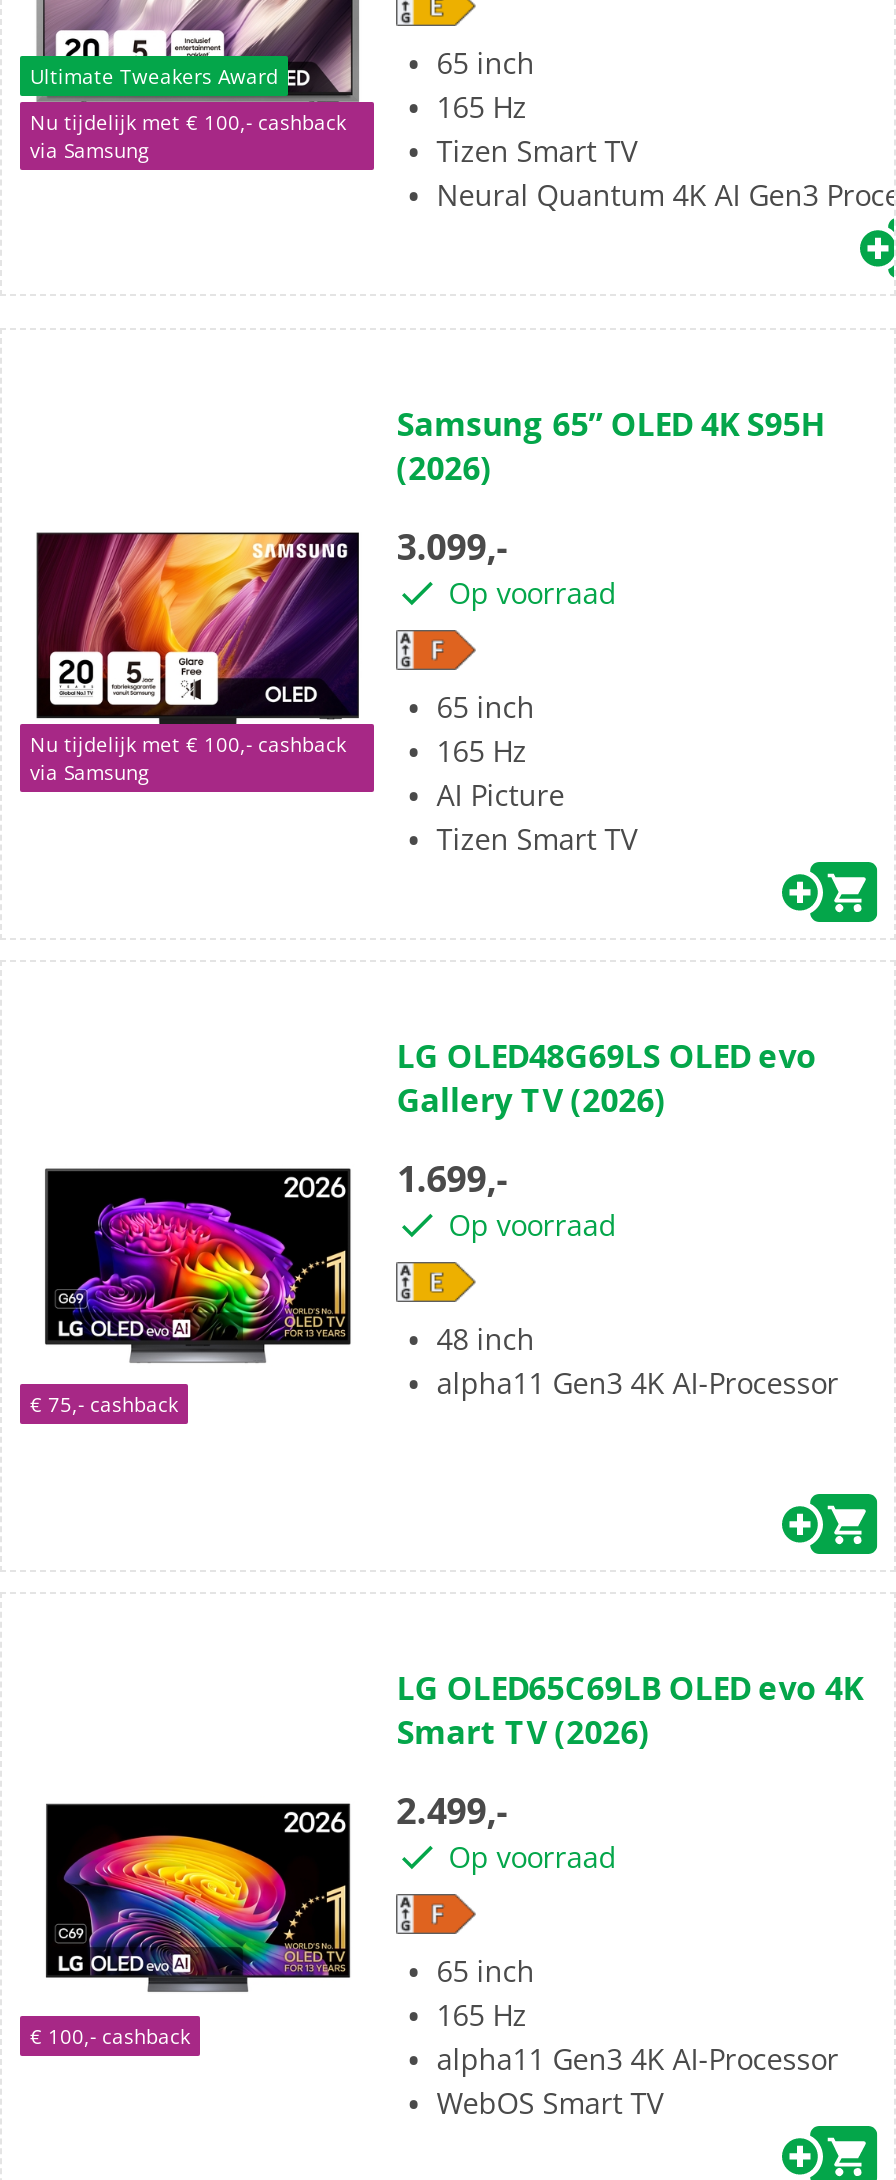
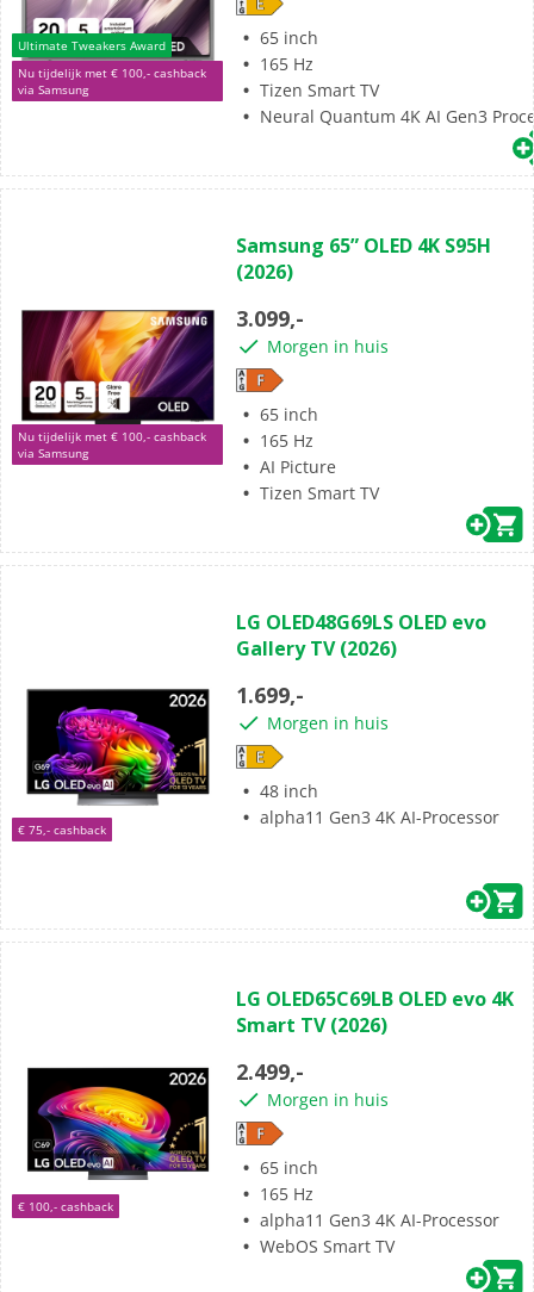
- Op voorraad
+ Morgen in huis

- Op voorraad
+ Morgen in huis

- Op voorraad
+ Morgen in huis
